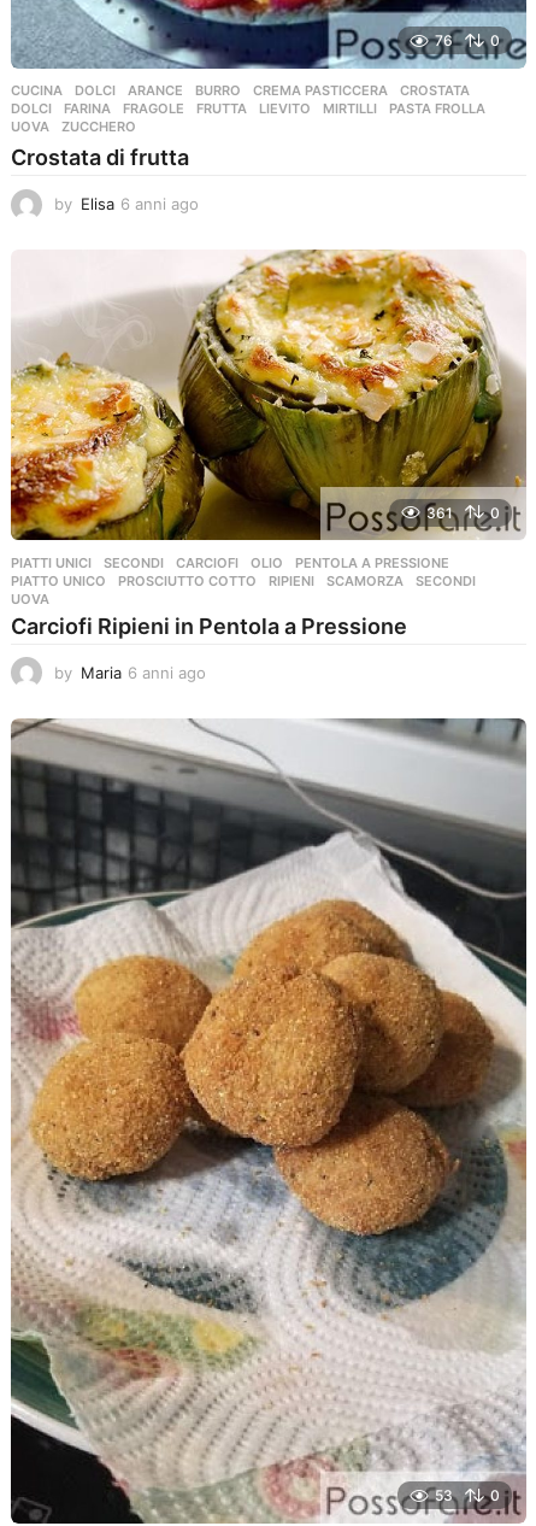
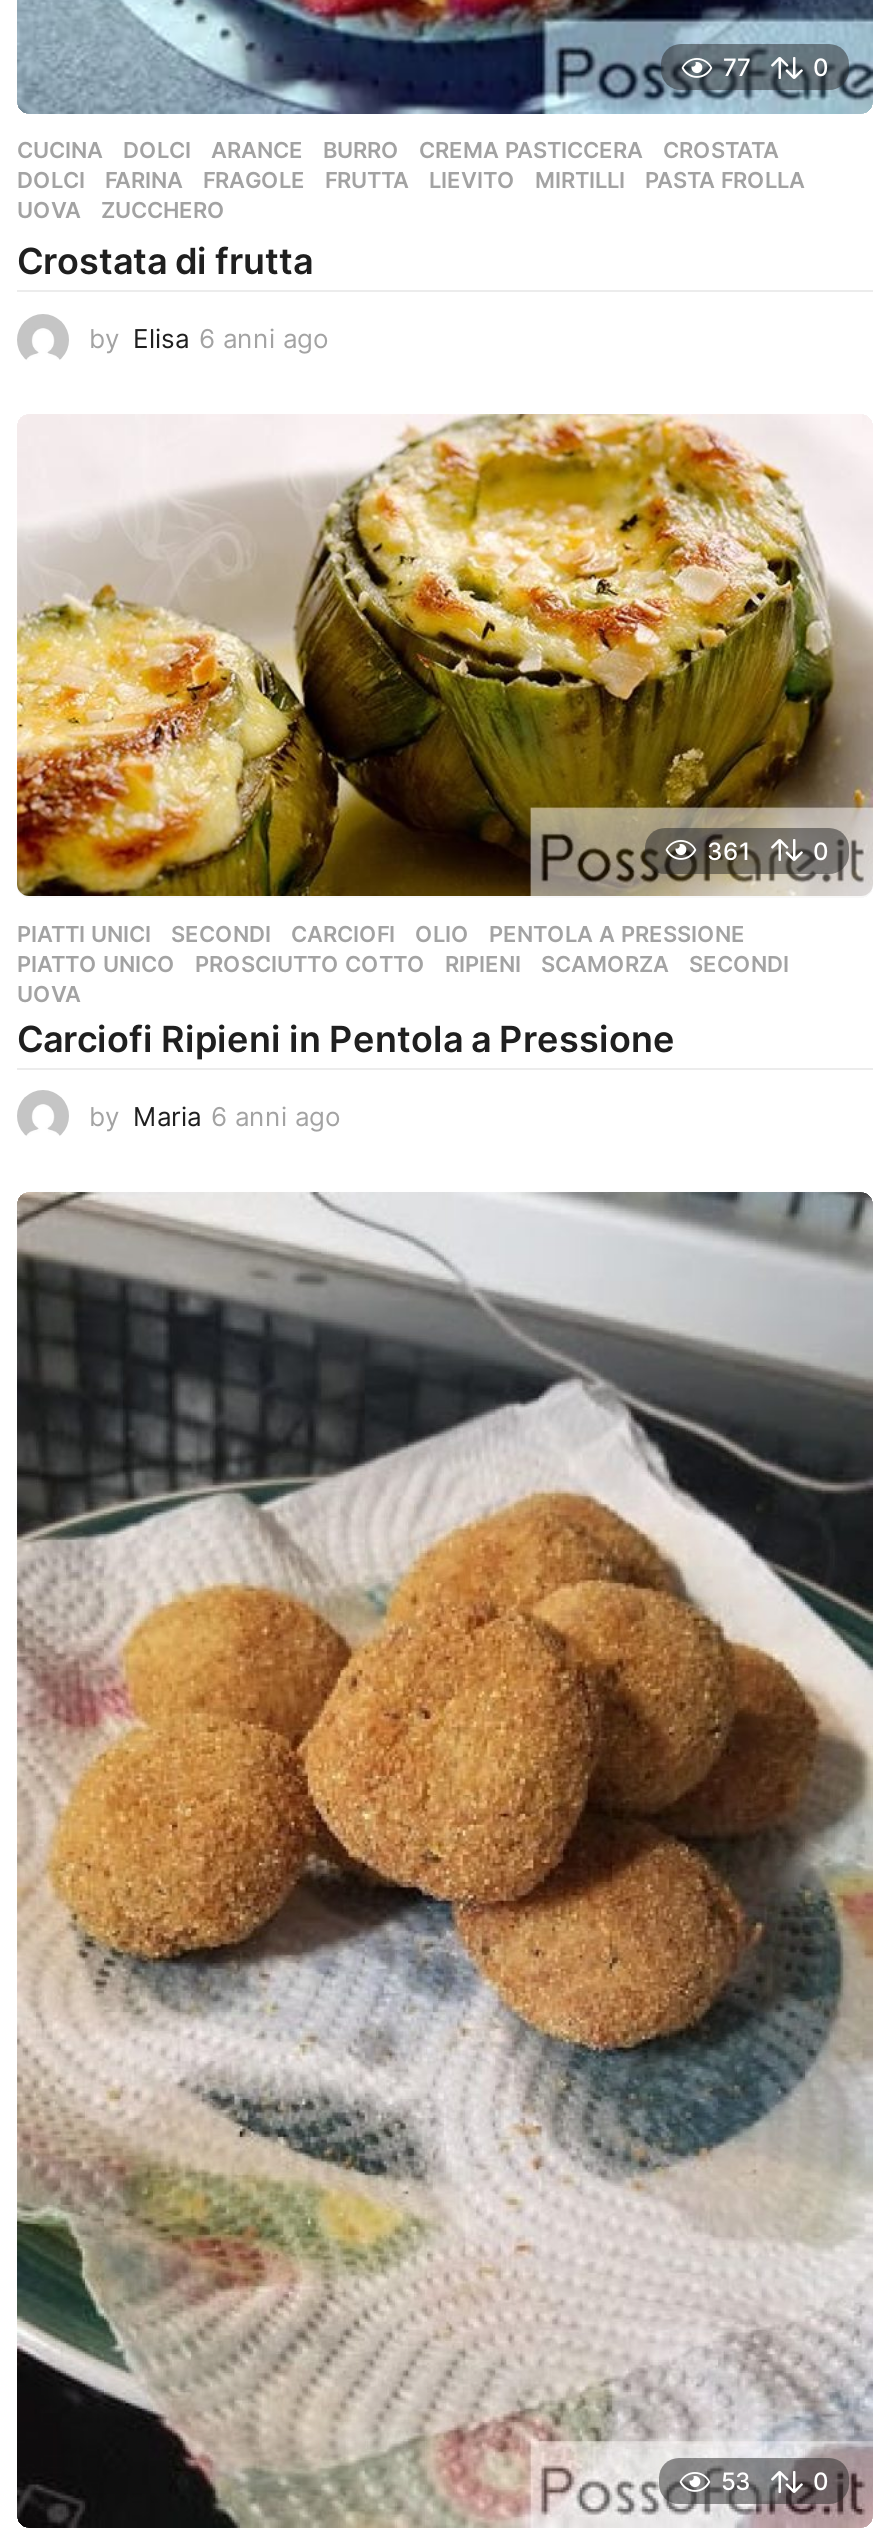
- 76
+ 77
